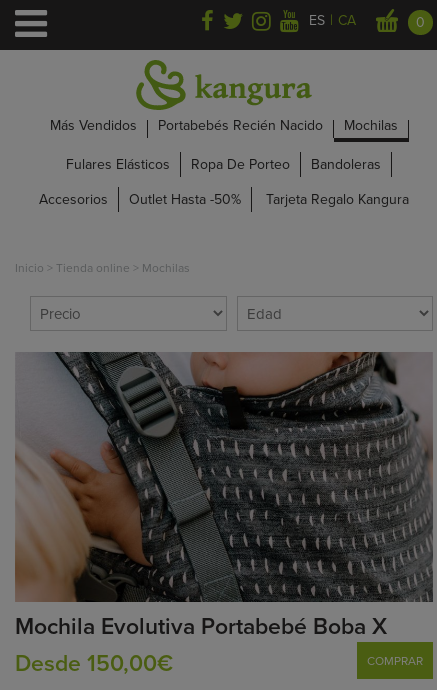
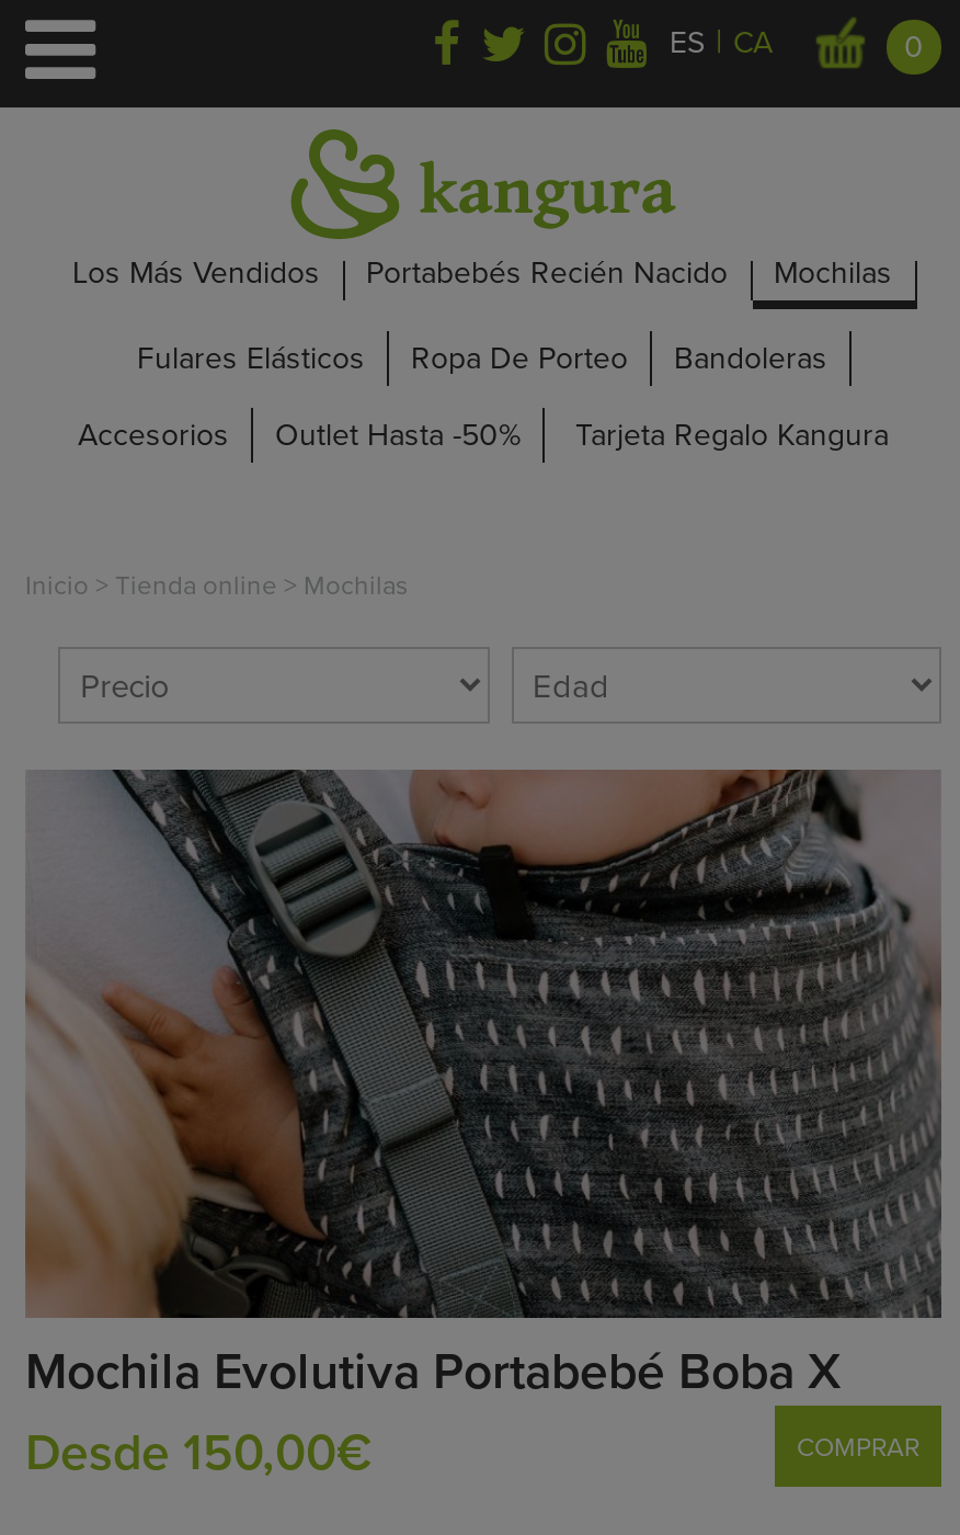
- Más Vendidos
+ Los Más Vendidos
